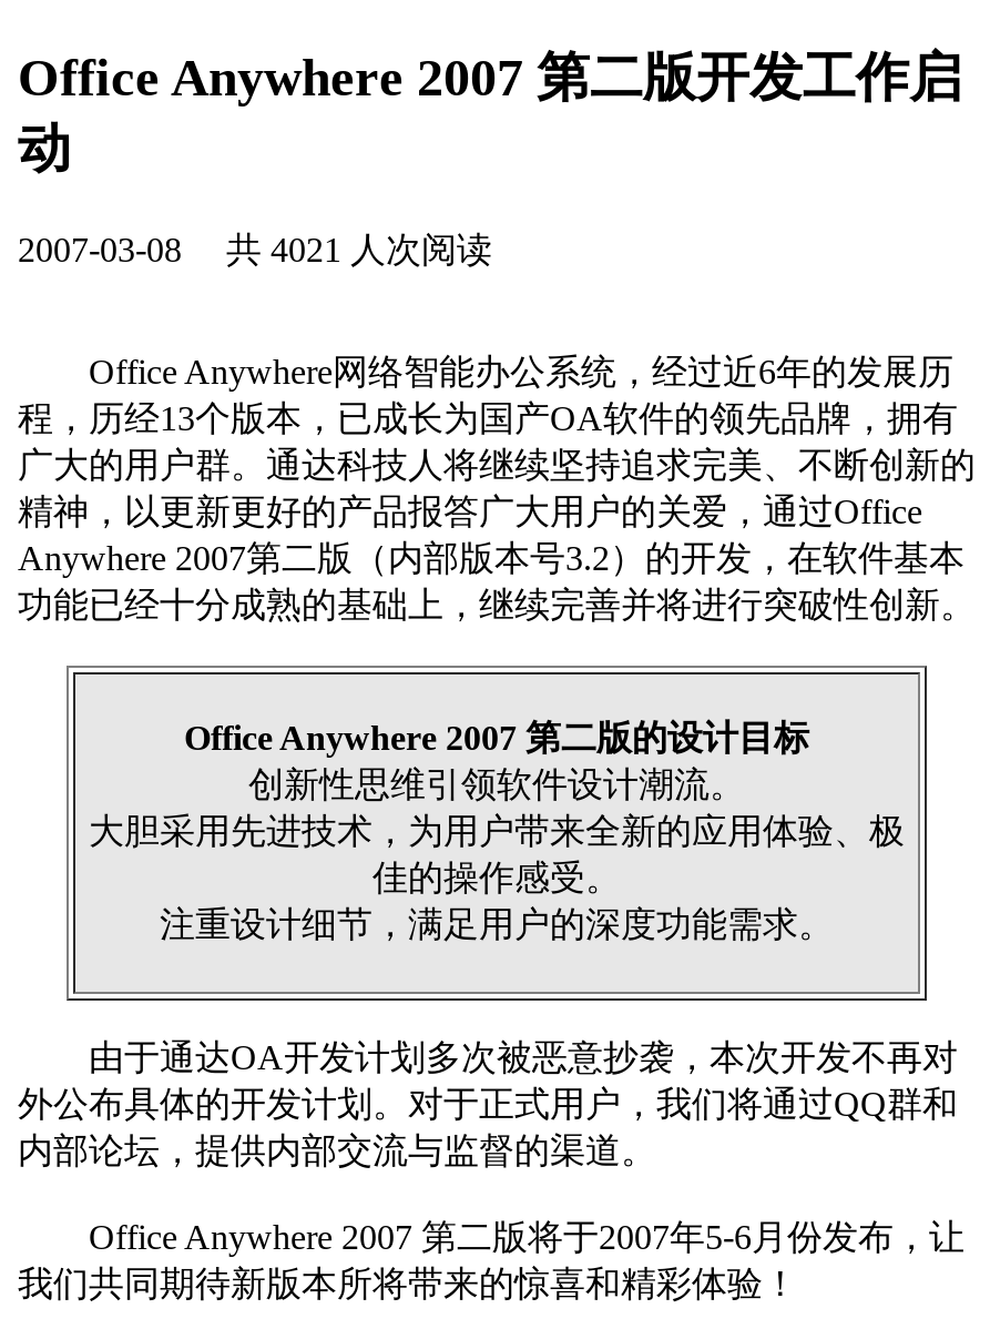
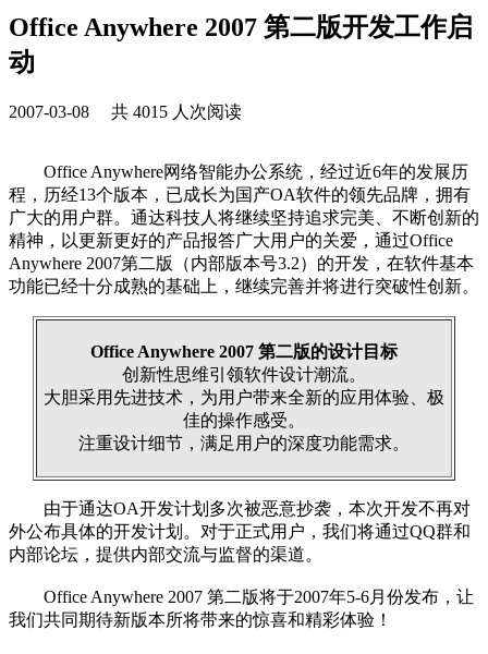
- 2007-03-08 共 4021 人次阅读
+ 2007-03-08 共 4015 人次阅读
